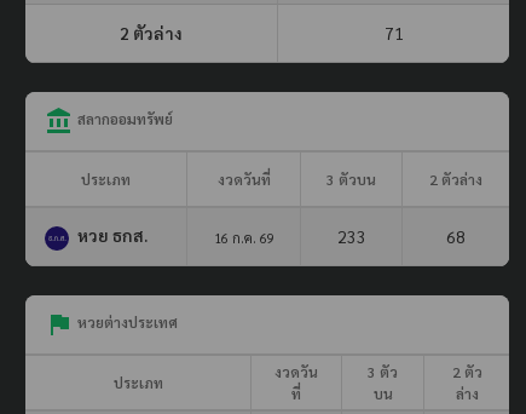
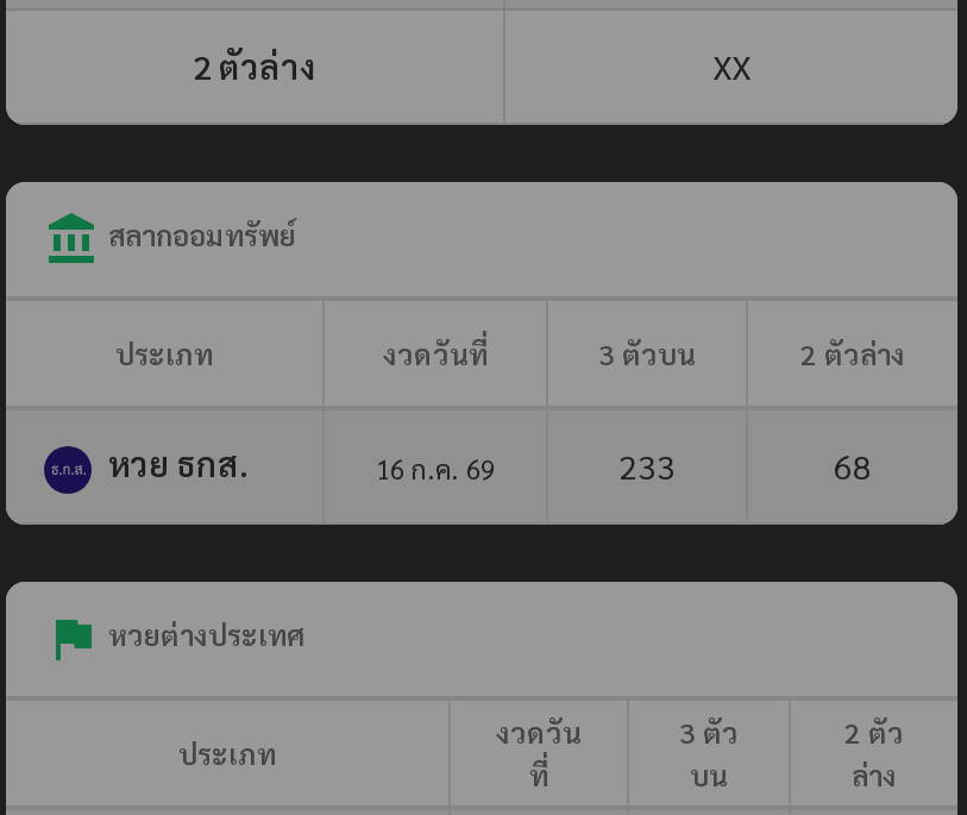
- 71
+ XX
